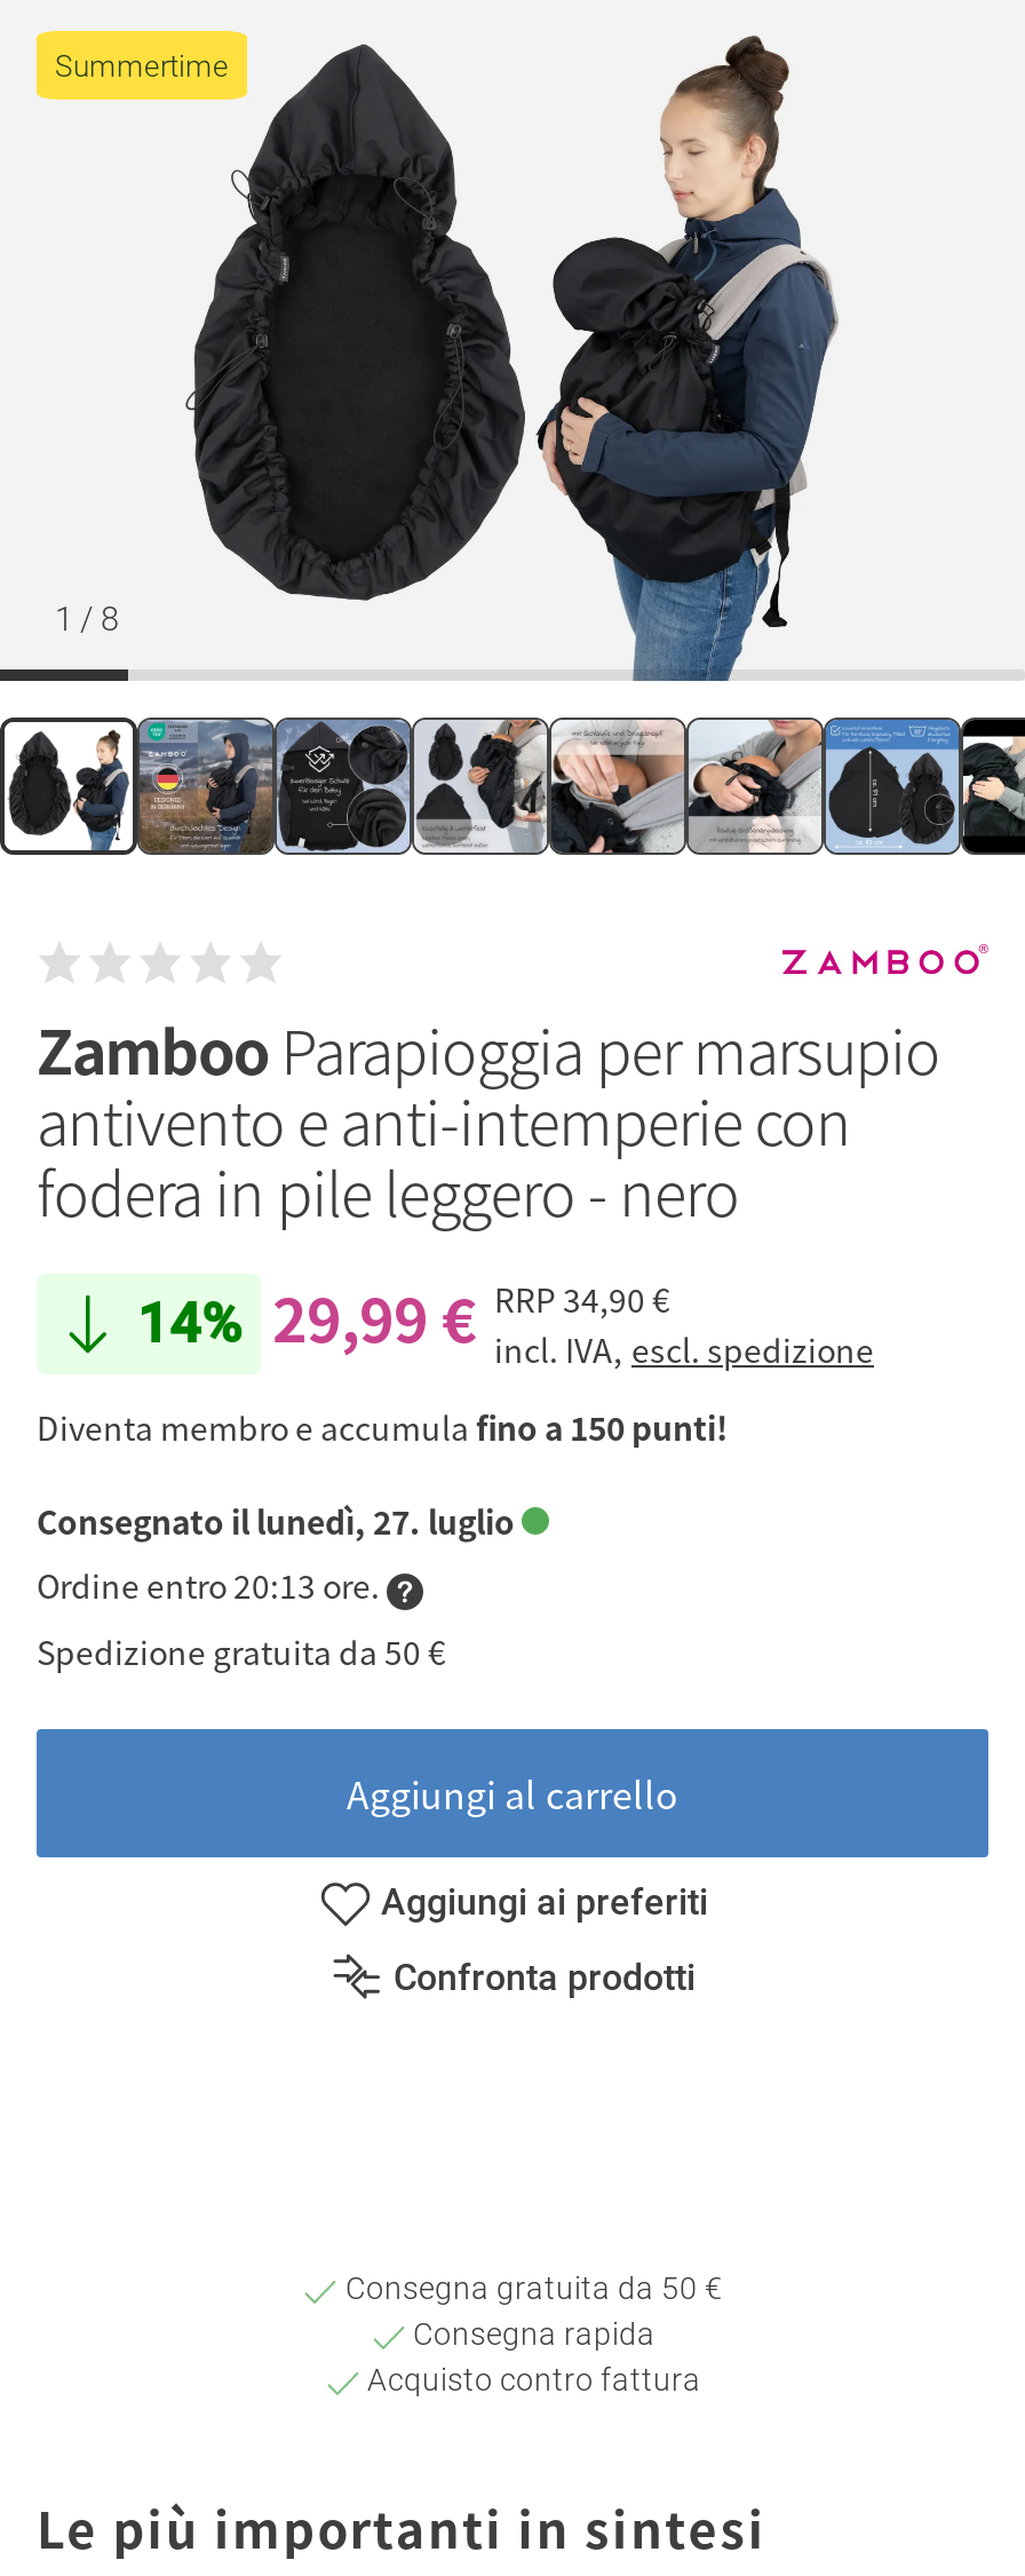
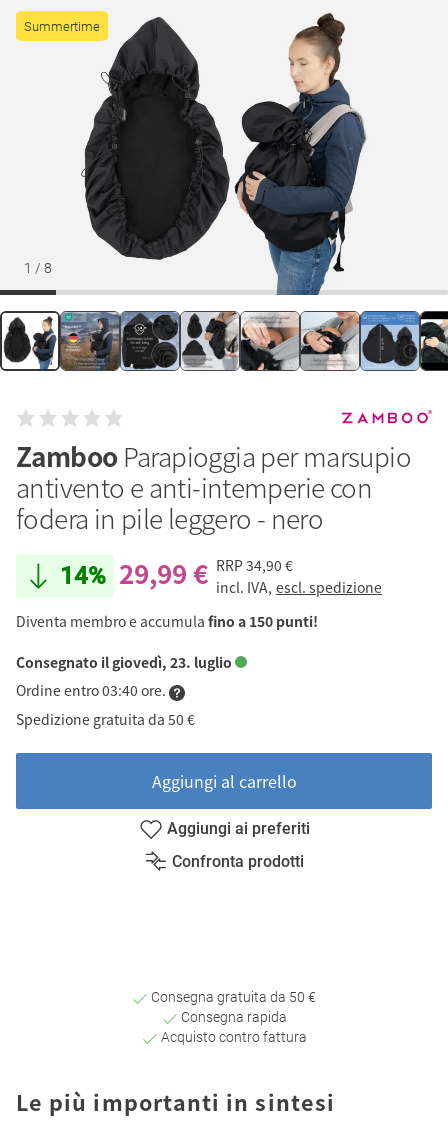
- Consegnato il lunedì, 27. luglio
+ Consegnato il giovedì, 23. luglio

- Ordine entro 20:13 ore.
+ Ordine entro 03:40 ore.
